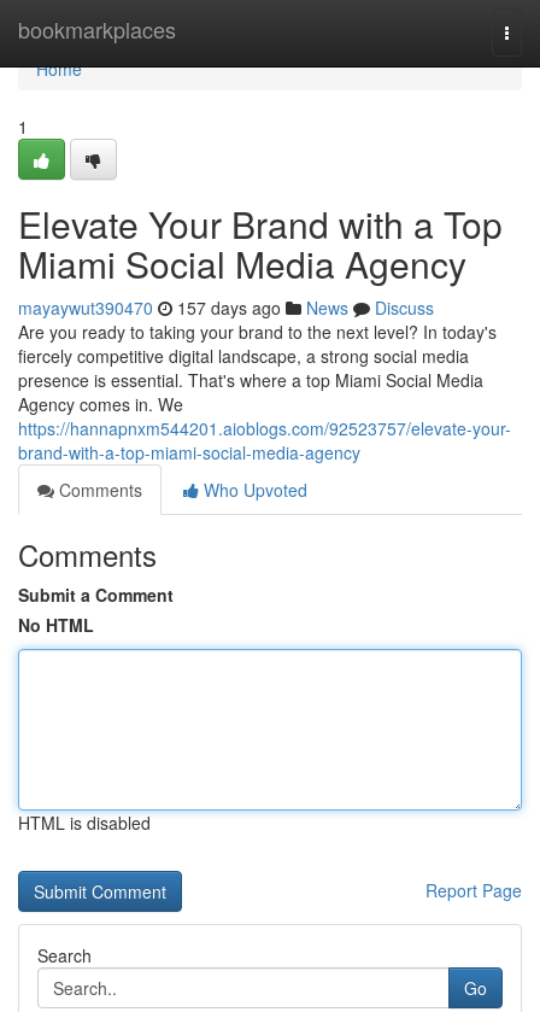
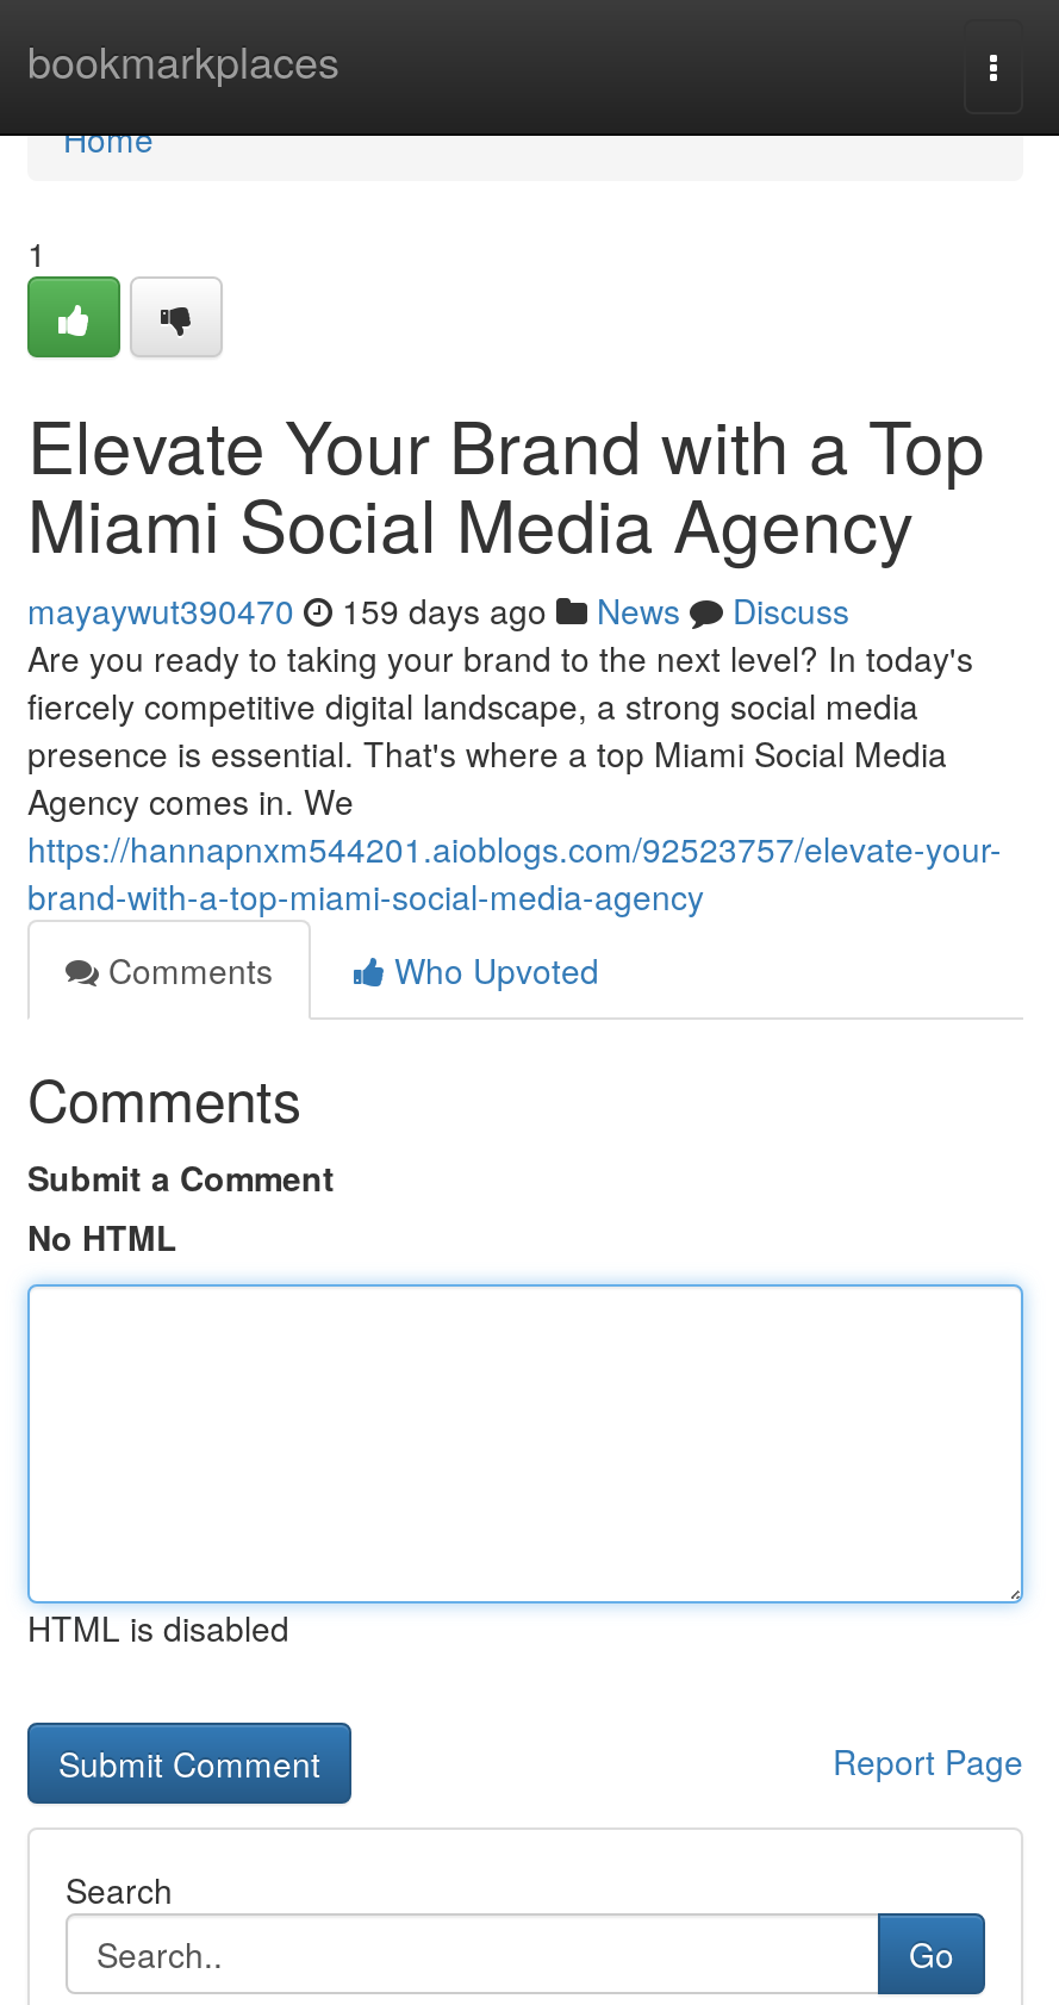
- mayaywut390470 157 days ago News Discuss
+ mayaywut390470 159 days ago News Discuss
